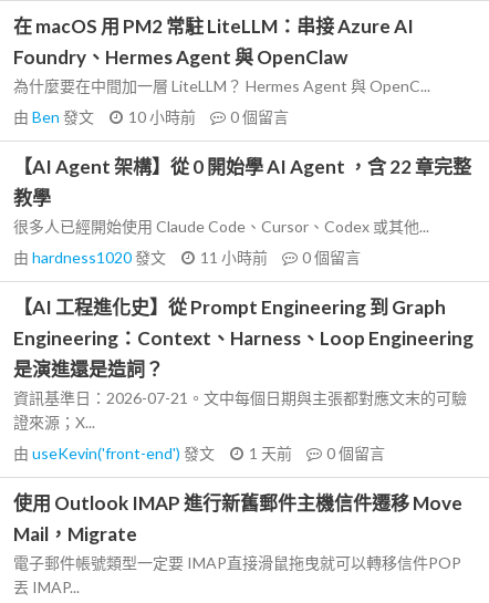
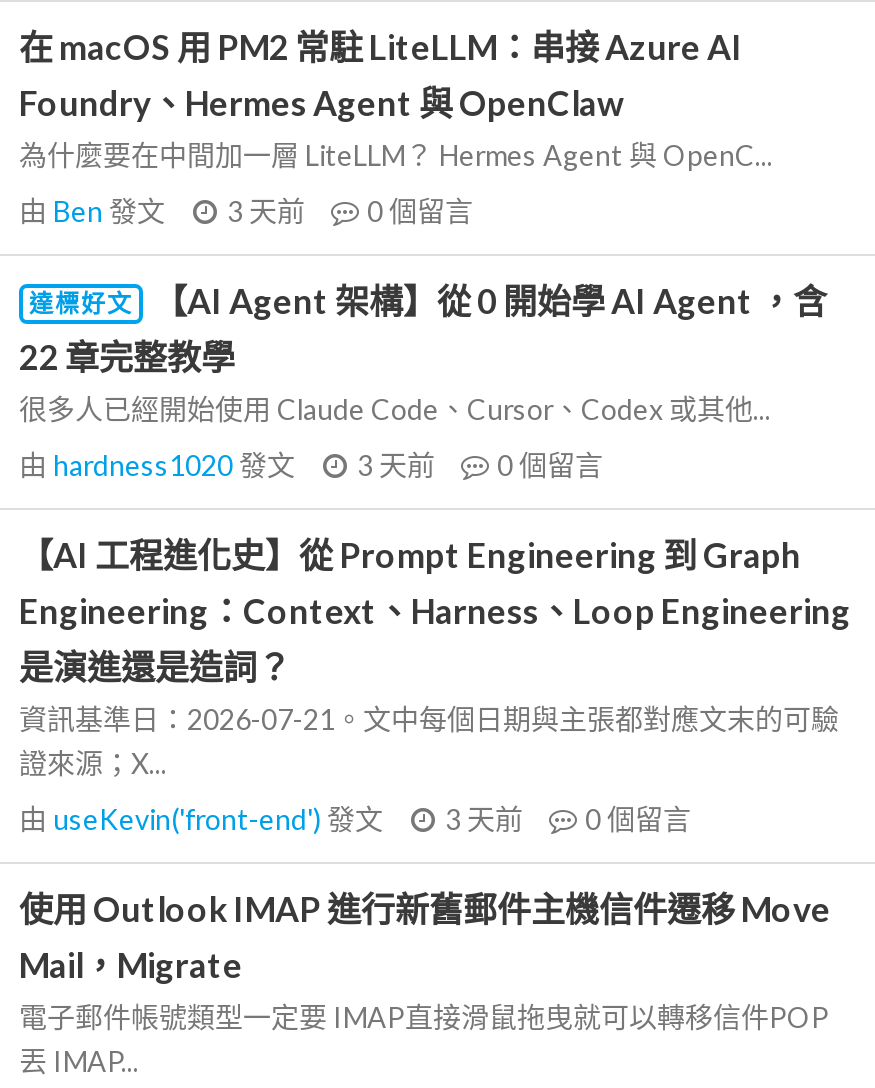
- 由Ben發文 10 小時前 0個留言
+ 由Ben發文 3 天前 0個留言

- 【AI Agent 架構】從 0 開始學 AI Agent ，含 22 章完整
- 教學
+ 達標好文
+ 【AI Agent 架構】從 0 開始學 AI Agent ，含
+ 22 章完整教學

- 由hardness1020發文 11 小時前 0個留言
+ 由hardness1020發文 3 天前 0個留言

- 由useKevin('front-end')發文 1 天前 0個留言
+ 由useKevin('front-end')發文 3 天前 0個留言
